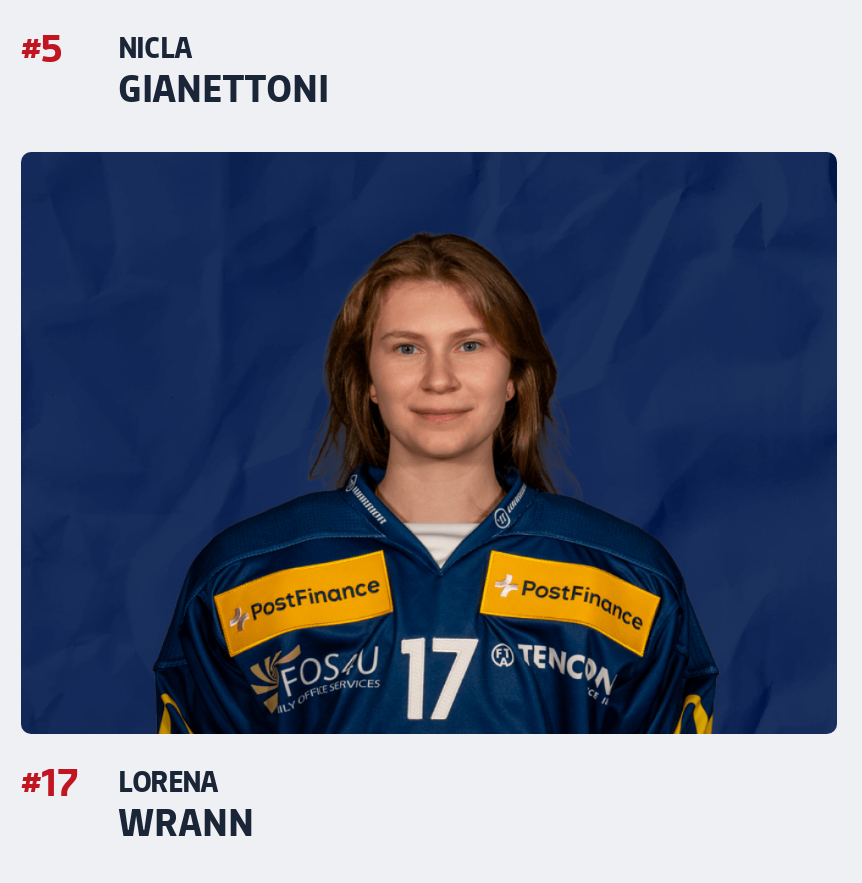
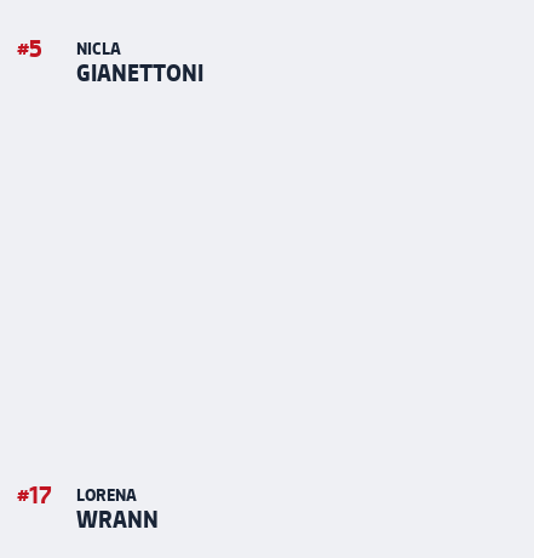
- [image]
